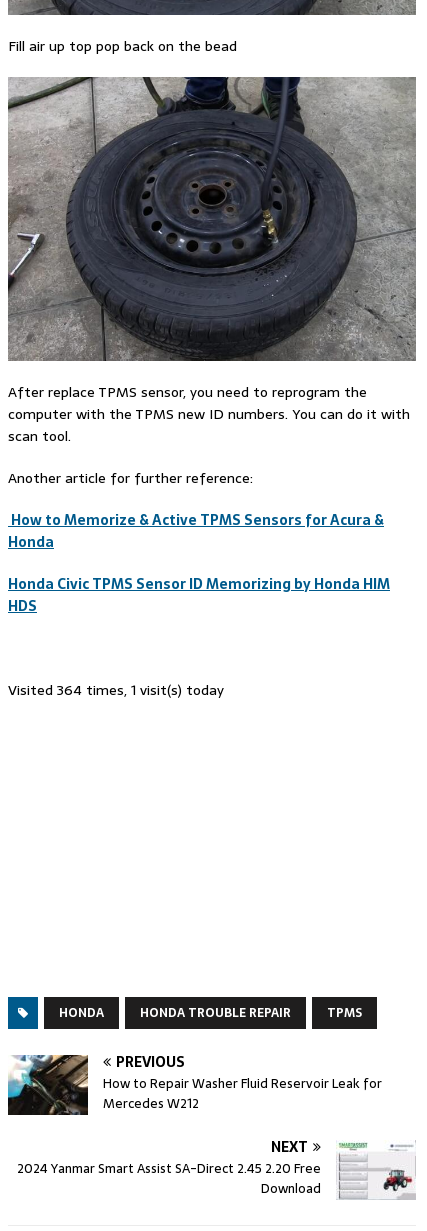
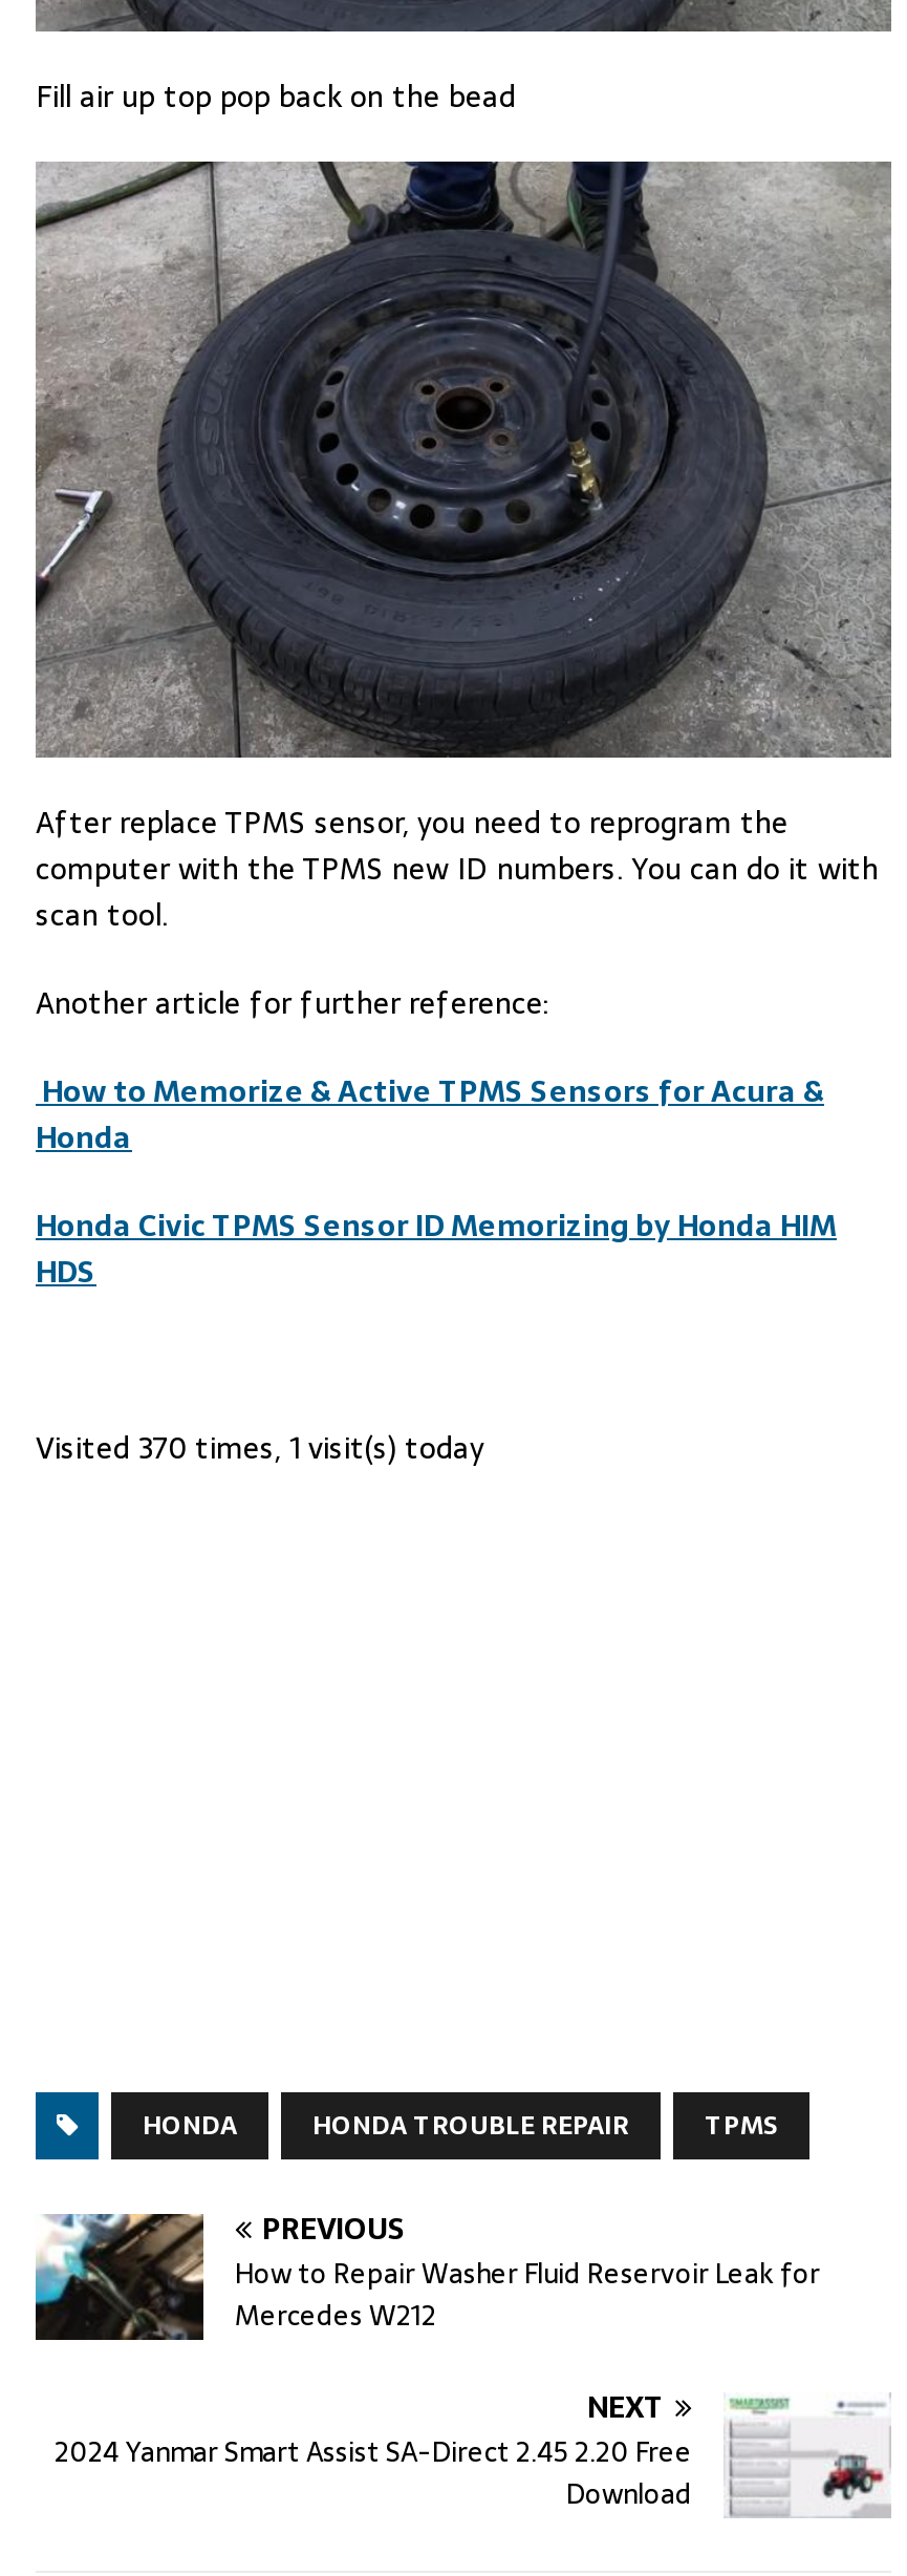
- Visited 364 times, 1 visit(s) today
+ Visited 370 times, 1 visit(s) today
